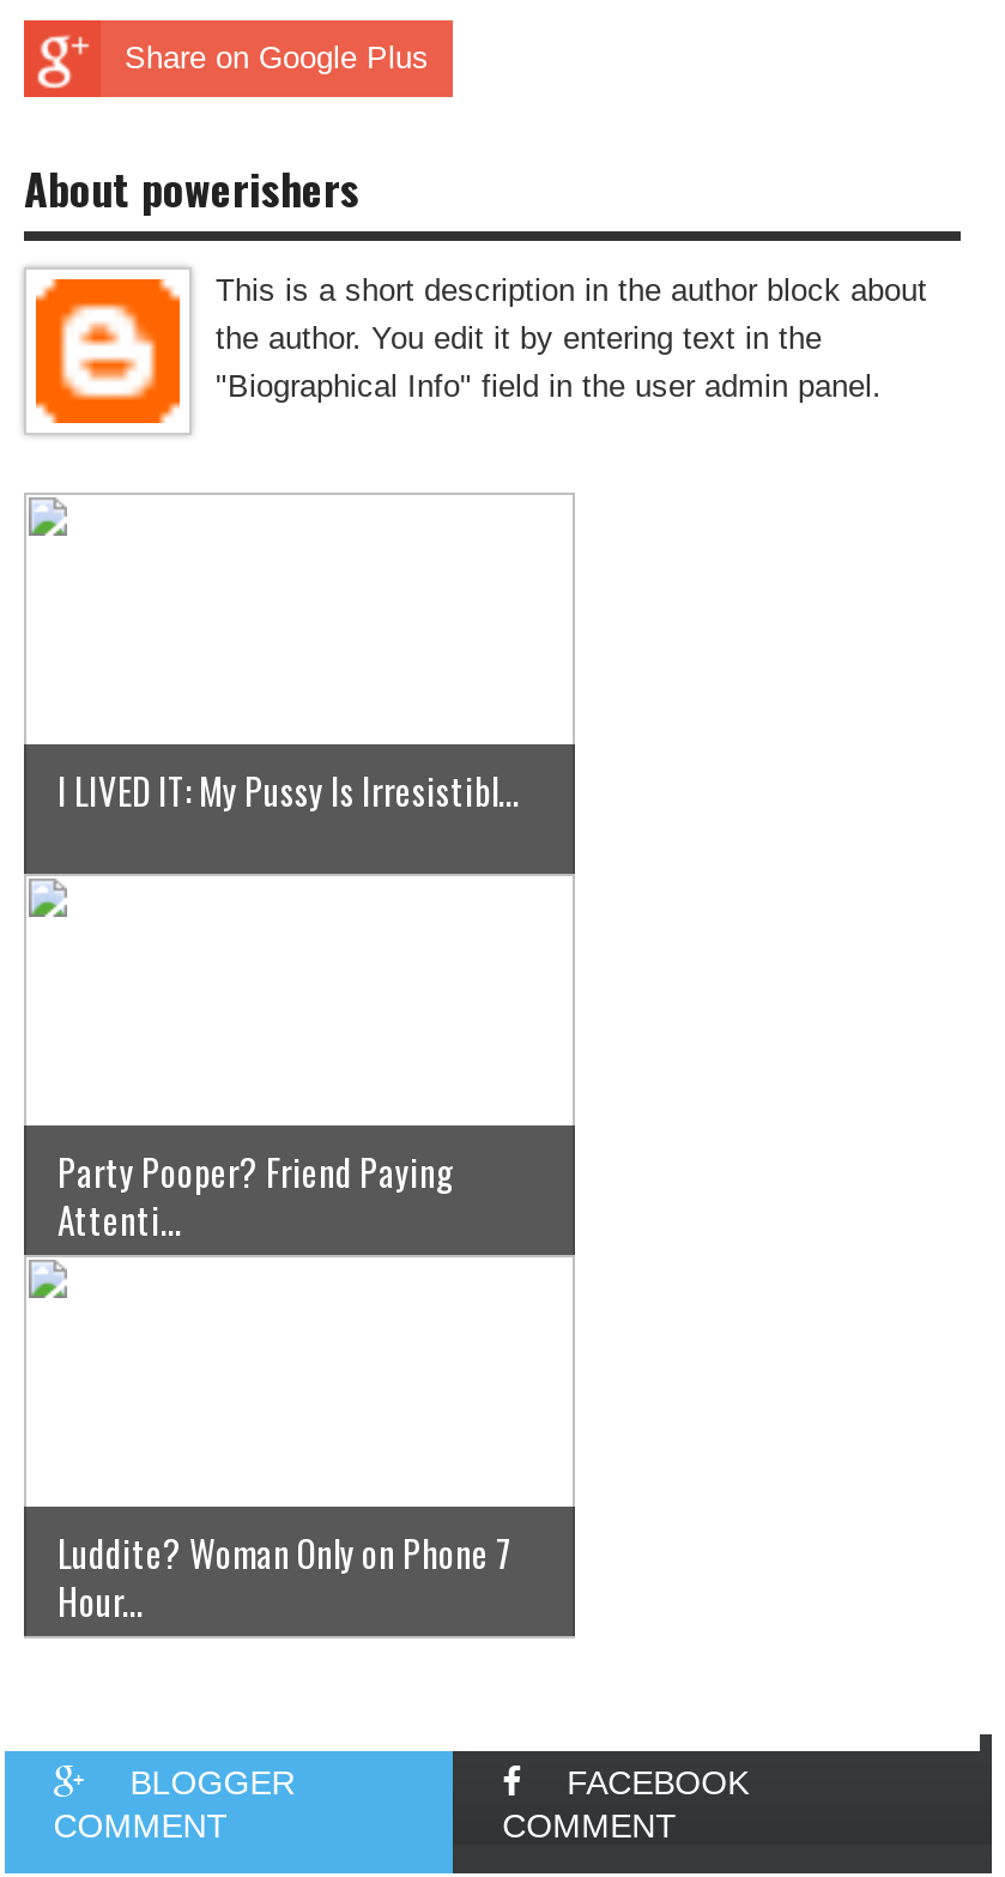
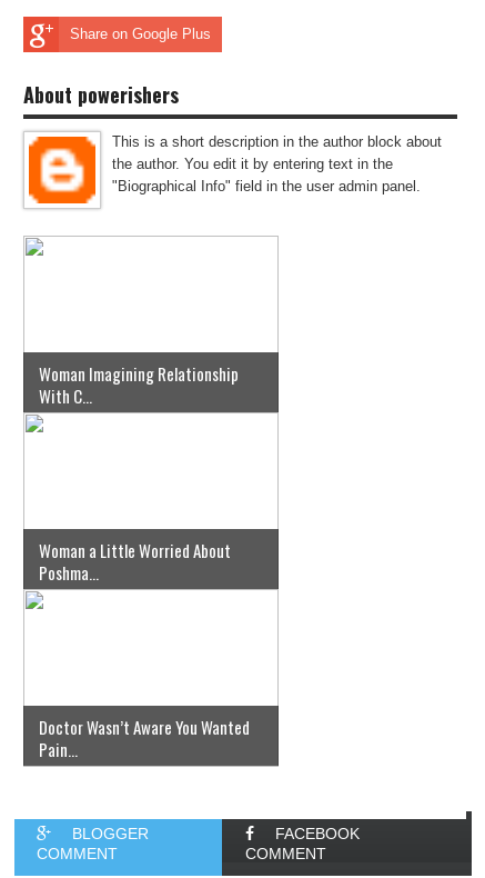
- I LIVED IT: My Pussy Is Irresistibl...
+ Woman Imagining Relationship
+ With C...

- Party Pooper? Friend Paying
- Attenti...
+ Woman a Little Worried About
+ Poshma...

- Luddite? Woman Only on Phone 7
- Hour...
+ Doctor Wasn’t Aware You Wanted
+ Pain...
